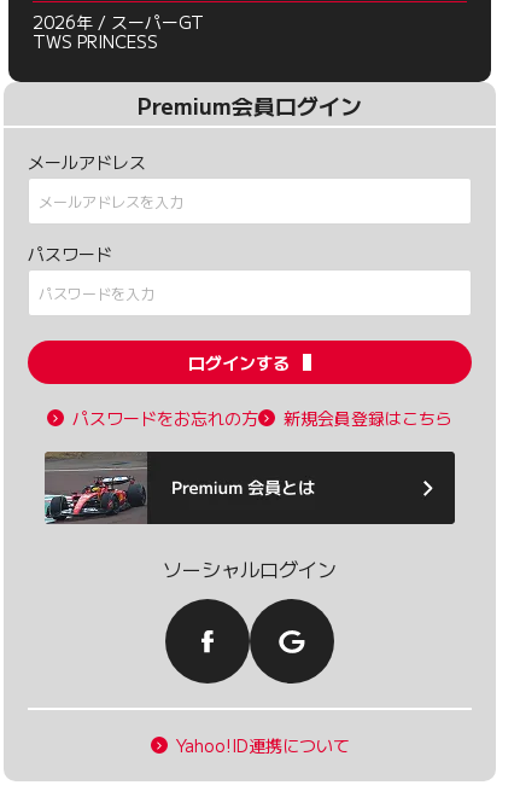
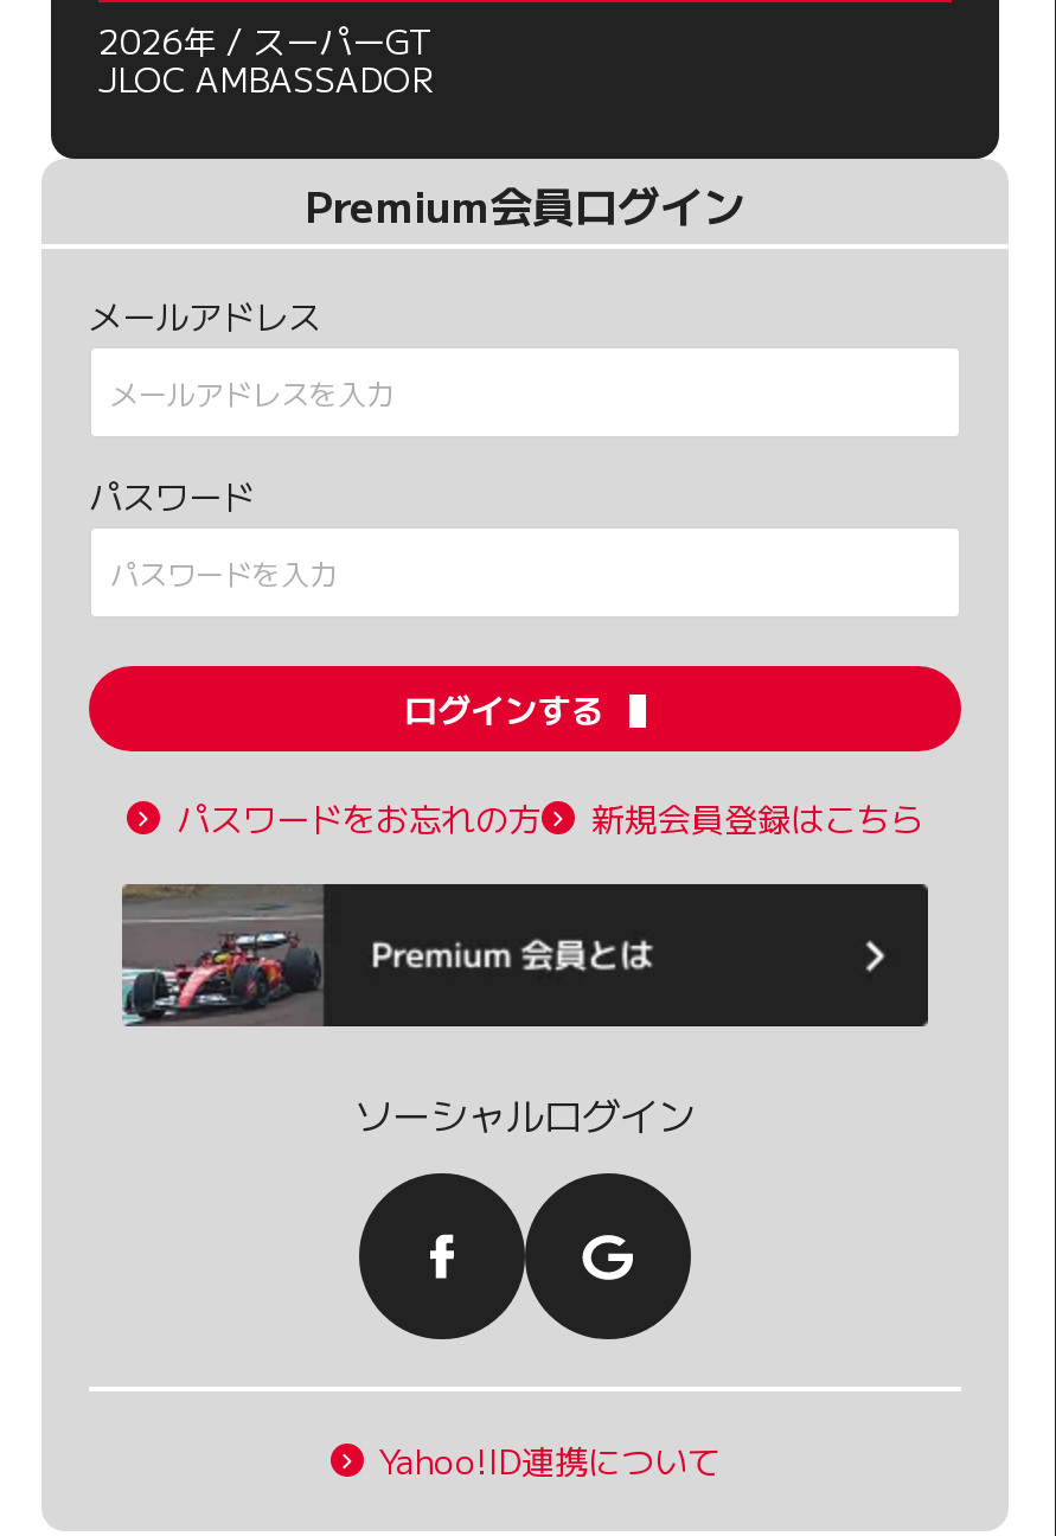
- TWS PRINCESS
+ JLOC AMBASSADOR
